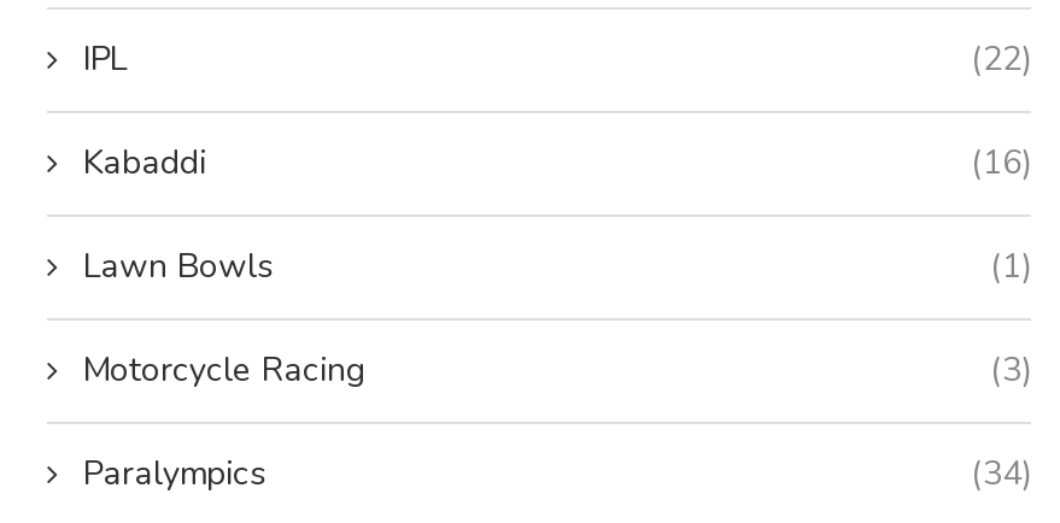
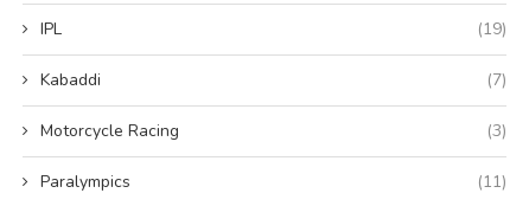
- (22)
+ (19)

- (16)
- Lawn Bowls
- (1)
+ (7)

- (34)
+ (11)
